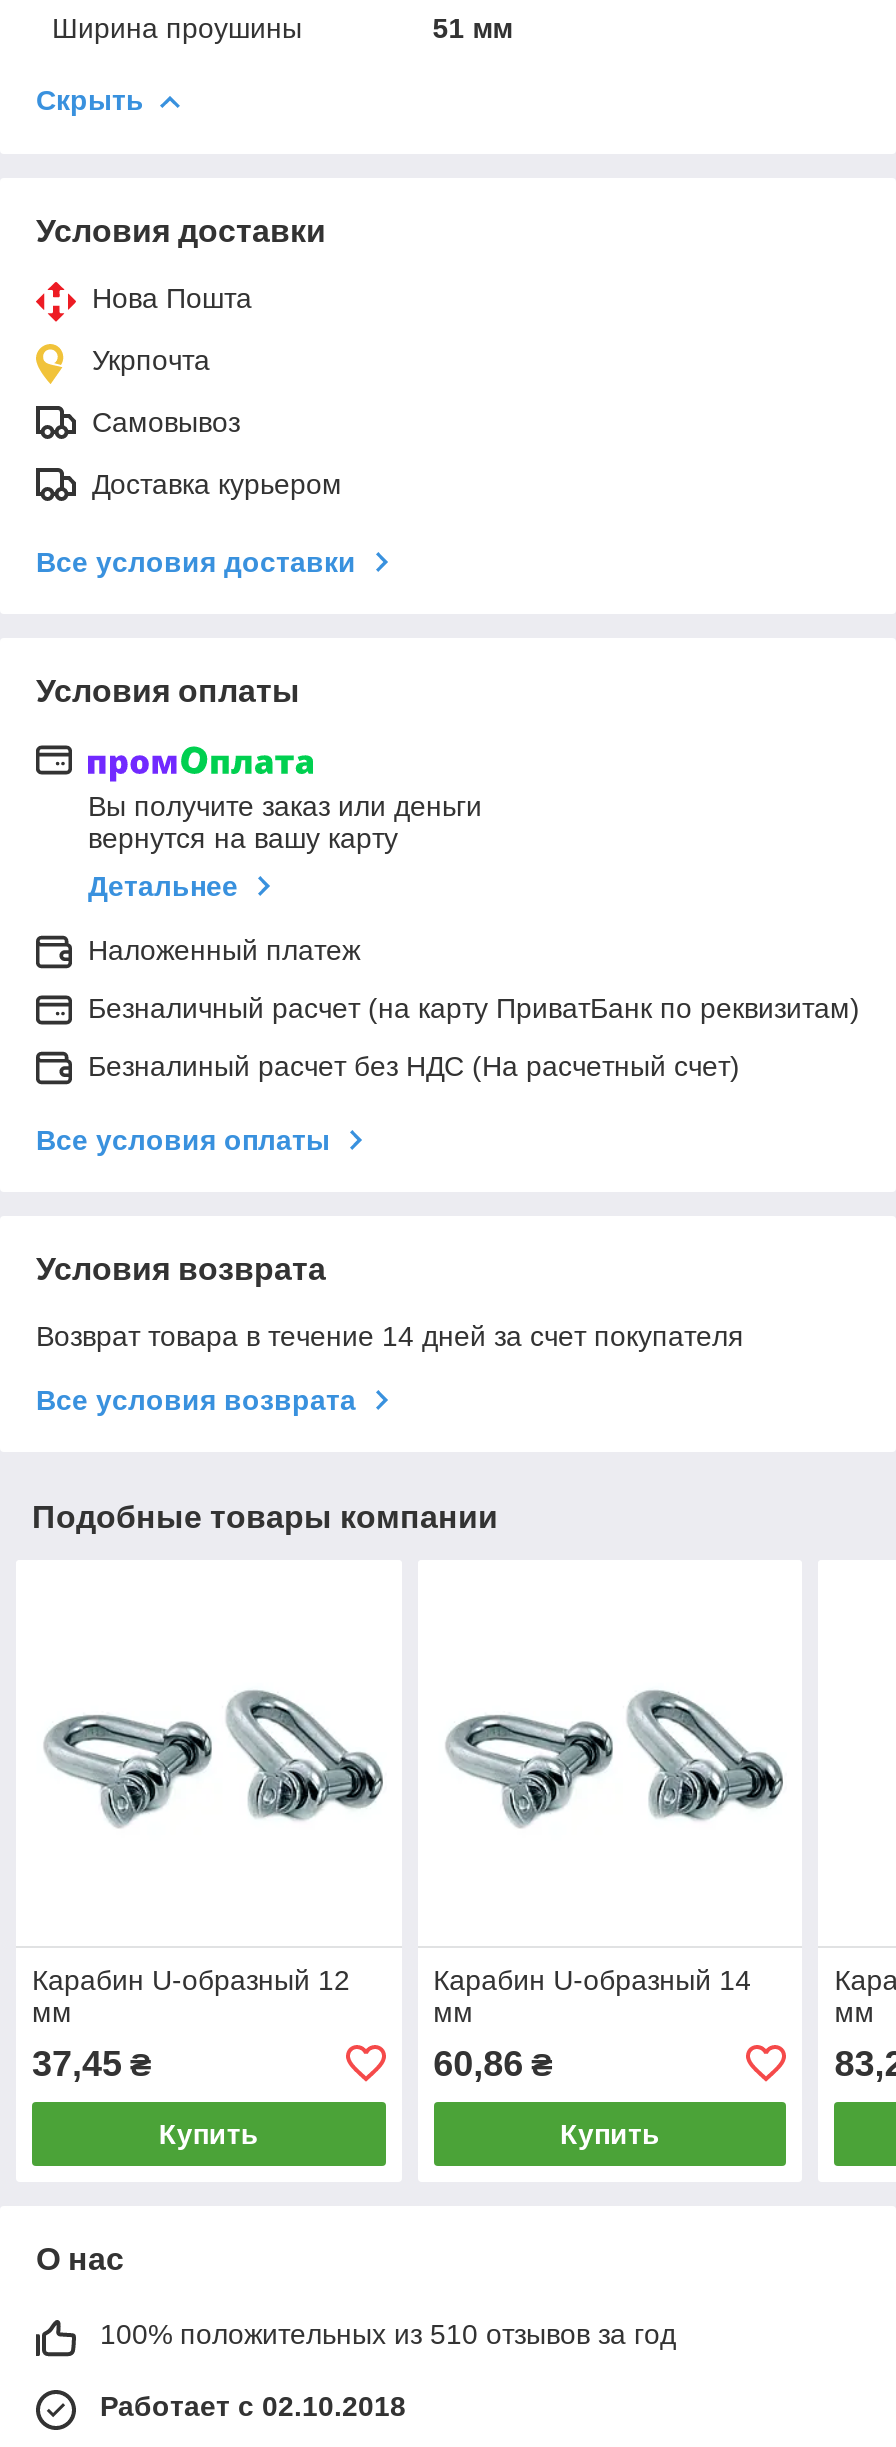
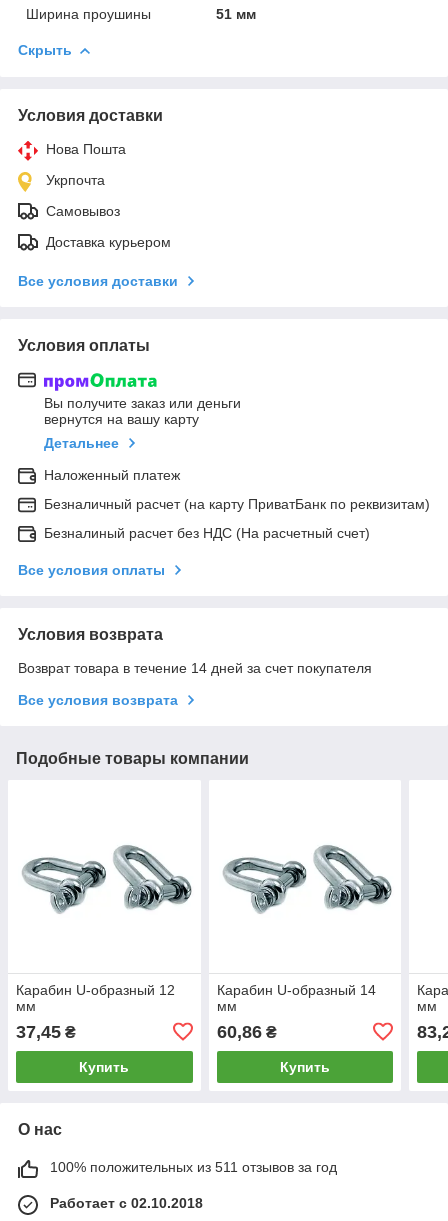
- 100% положительных из 510 отзывов за год
+ 100% положительных из 511 отзывов за год
